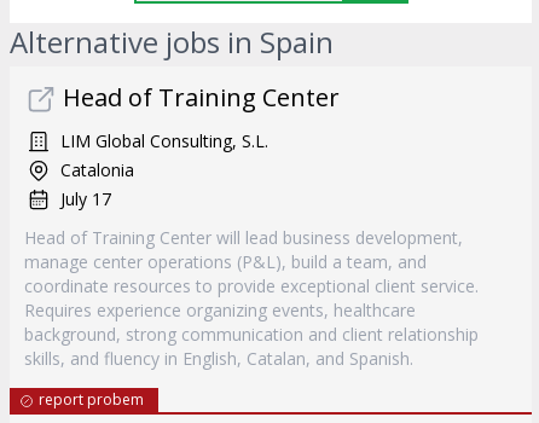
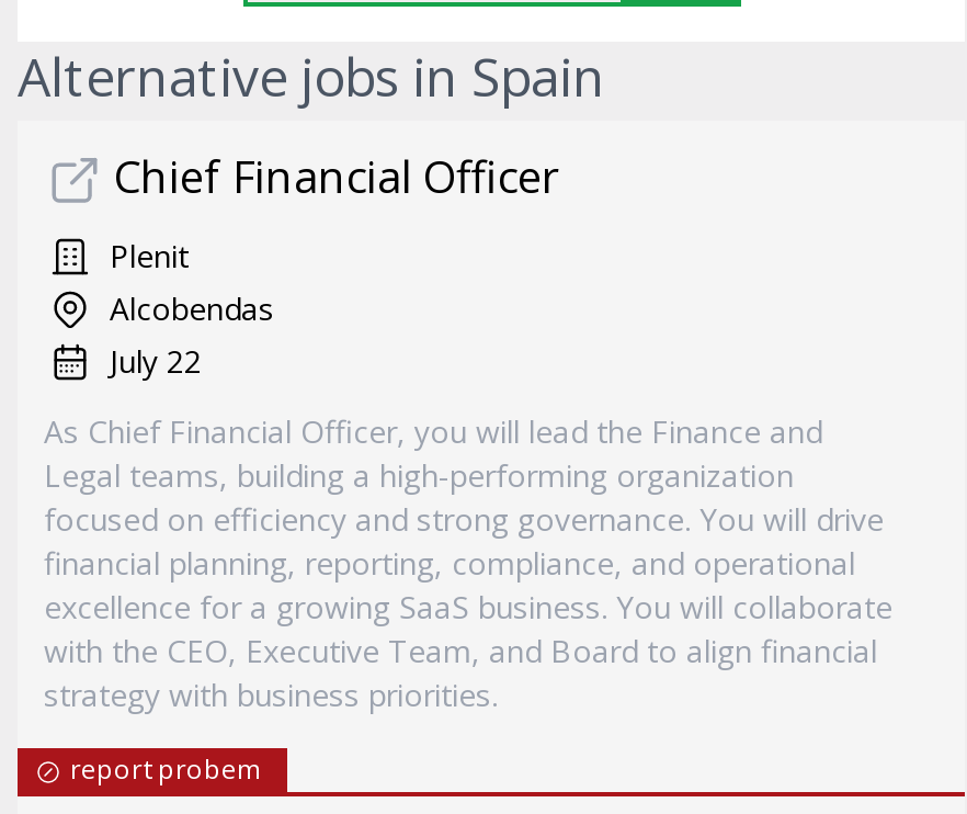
- Head of Training Center
+ Chief Financial Officer

- LIM Global Consulting, S.L.
- Catalonia
- July 17
+ Plenit
+ Alcobendas
+ July 22

- Head of Training Center will lead business development,
- manage center operations (P&L), build a team, and
- coordinate resources to provide exceptional client service.
- Requires experience organizing events, healthcare
- background, strong communication and client relationship
- skills, and fluency in English, Catalan, and Spanish.
+ As Chief Financial Officer, you will lead the Finance and
+ Legal teams, building a high-performing organization
+ focused on efficiency and strong governance. You will drive
+ financial planning, reporting, compliance, and operational
+ excellence for a growing SaaS business. You will collaborate
+ with the CEO, Executive Team, and Board to align financial
+ strategy with business priorities.
